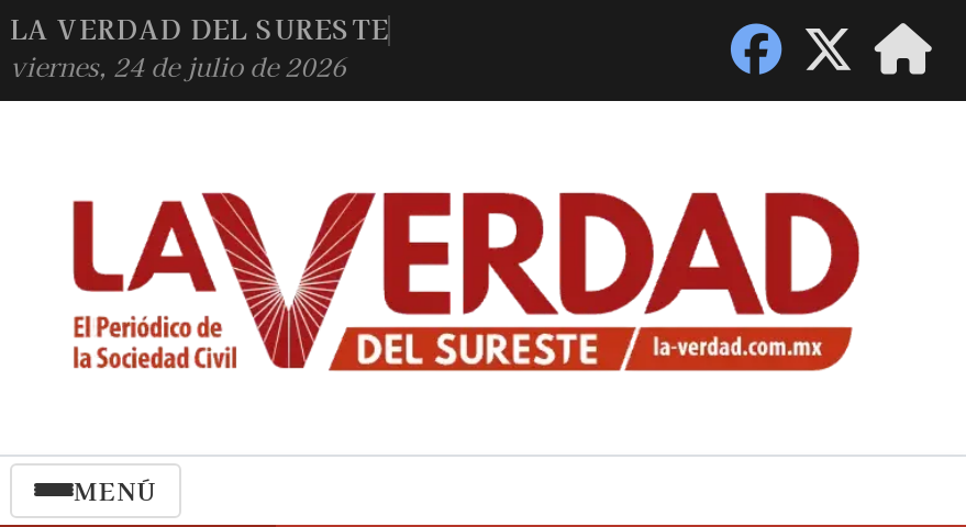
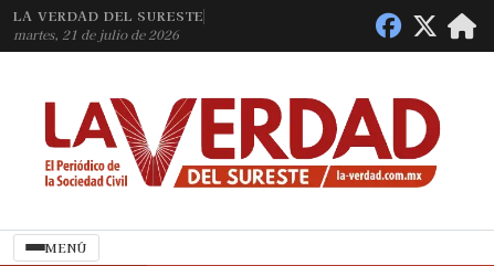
- viernes, 24 de julio de 2026
+ martes, 21 de julio de 2026
